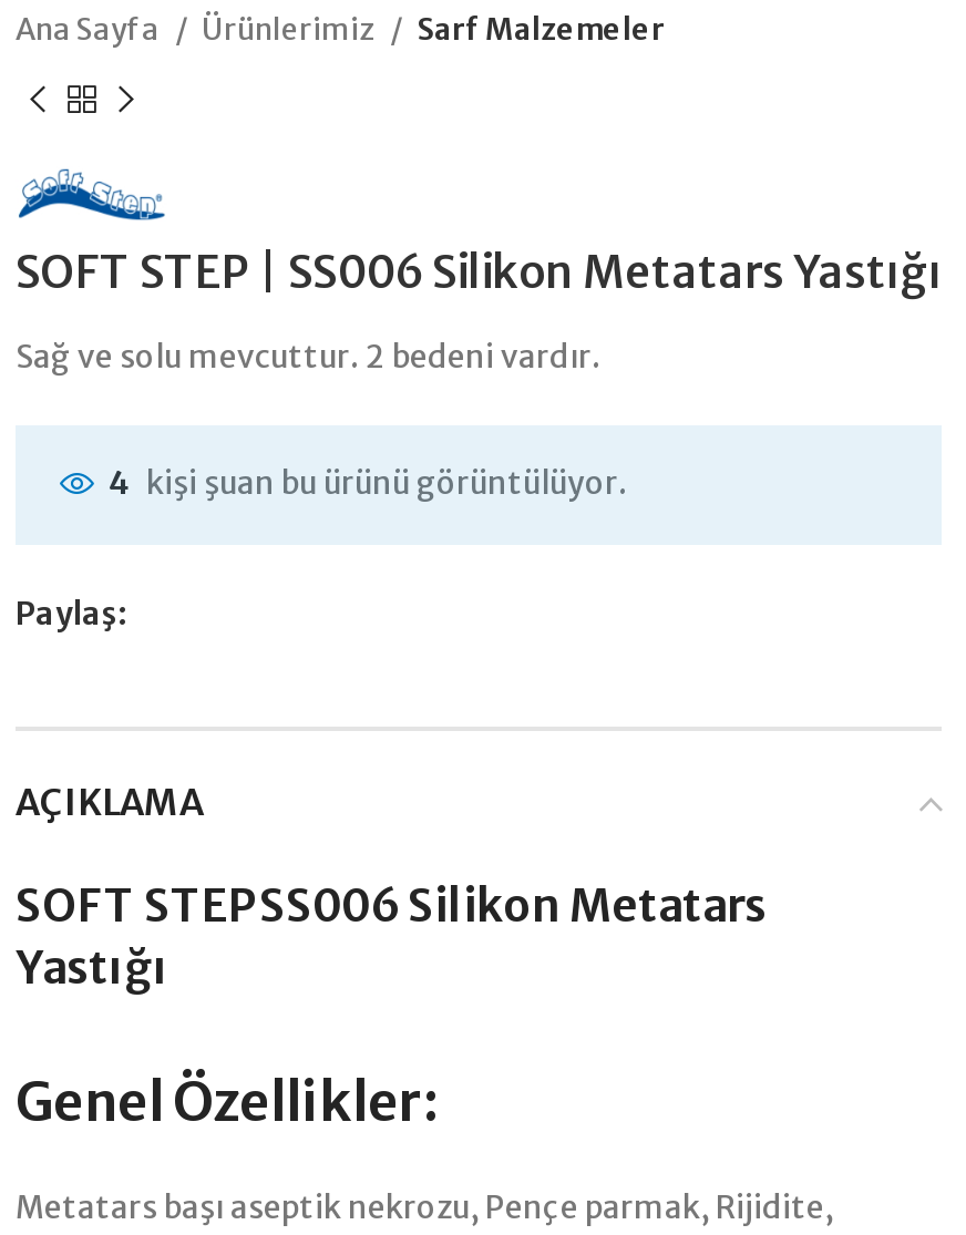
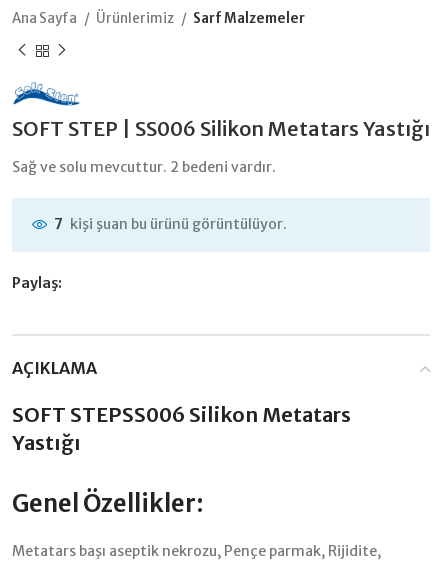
- 4 kişi şuan bu ürünü görüntülüyor.
+ 7 kişi şuan bu ürünü görüntülüyor.
